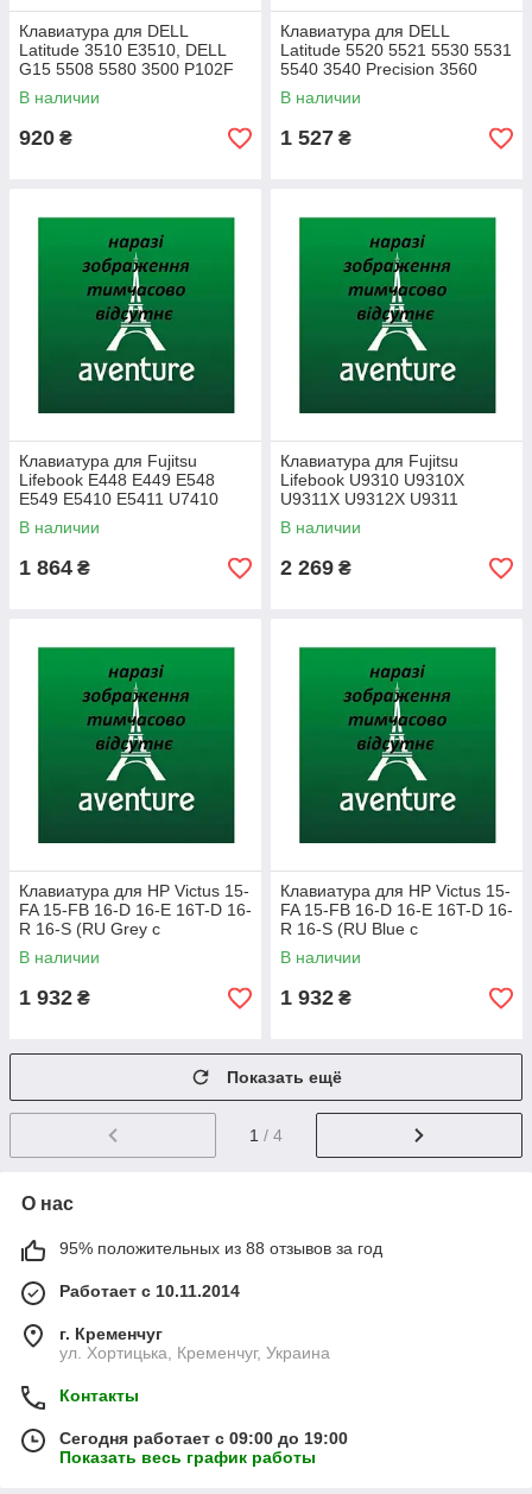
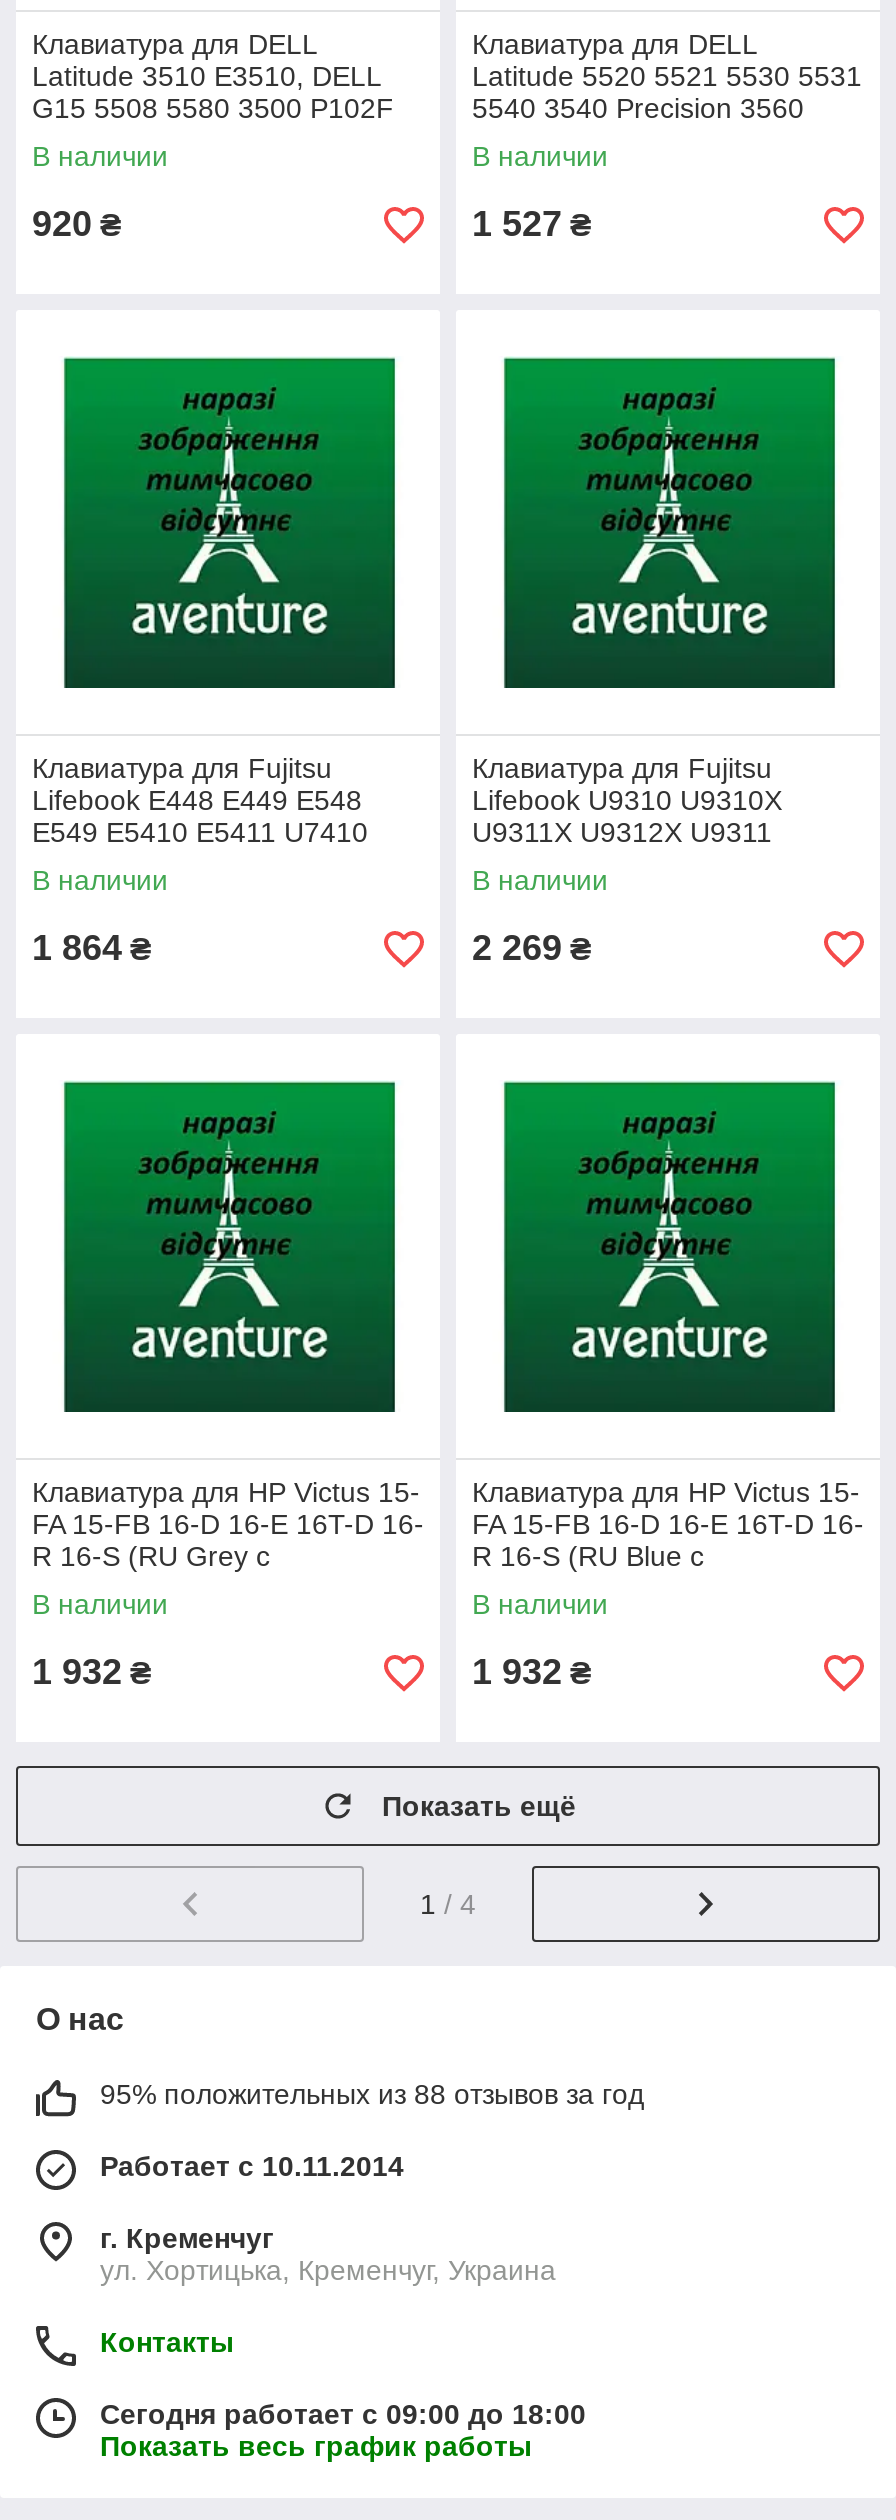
- Сегодня работает с 09:00 до 19:00
+ Сегодня работает с 09:00 до 18:00
